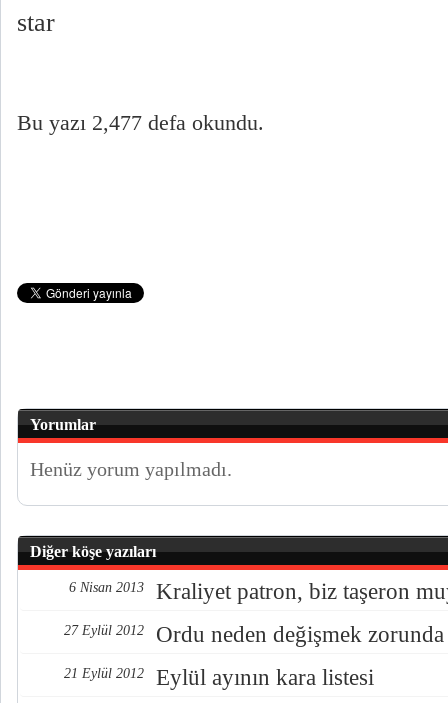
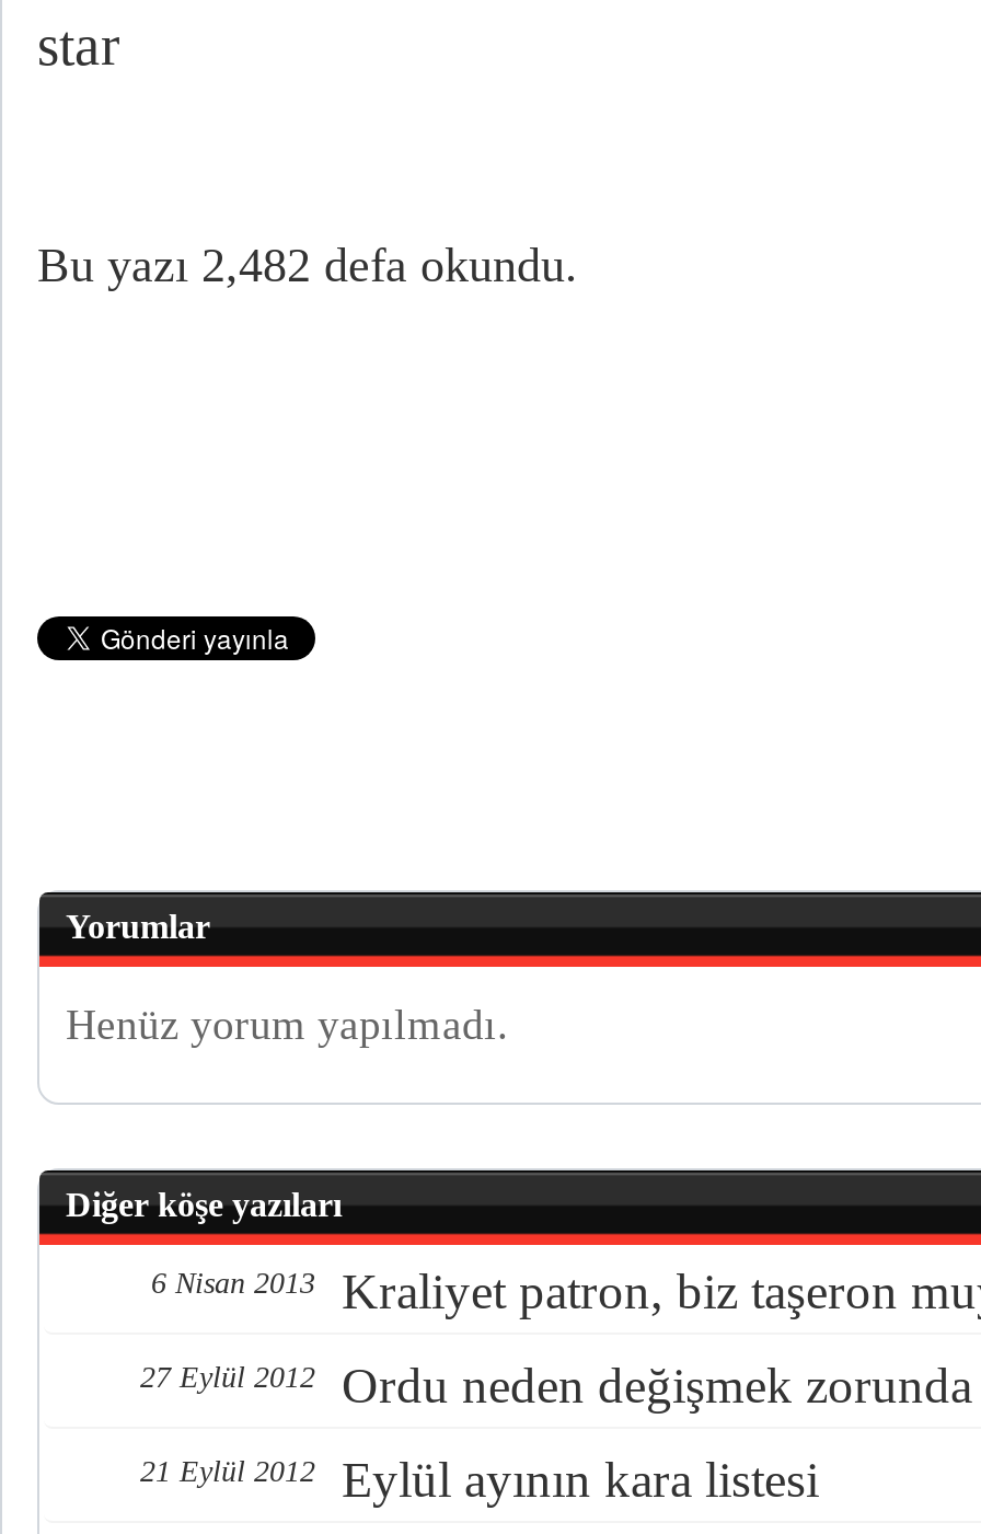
- Bu yazı 2,477 defa okundu.
+ Bu yazı 2,482 defa okundu.
